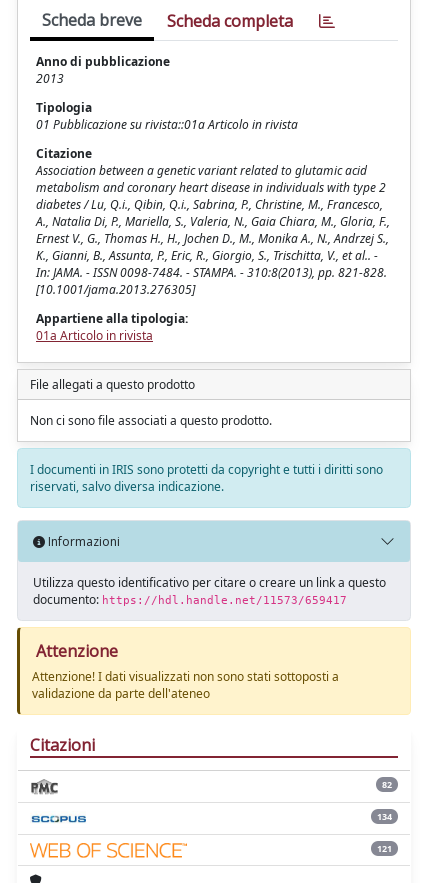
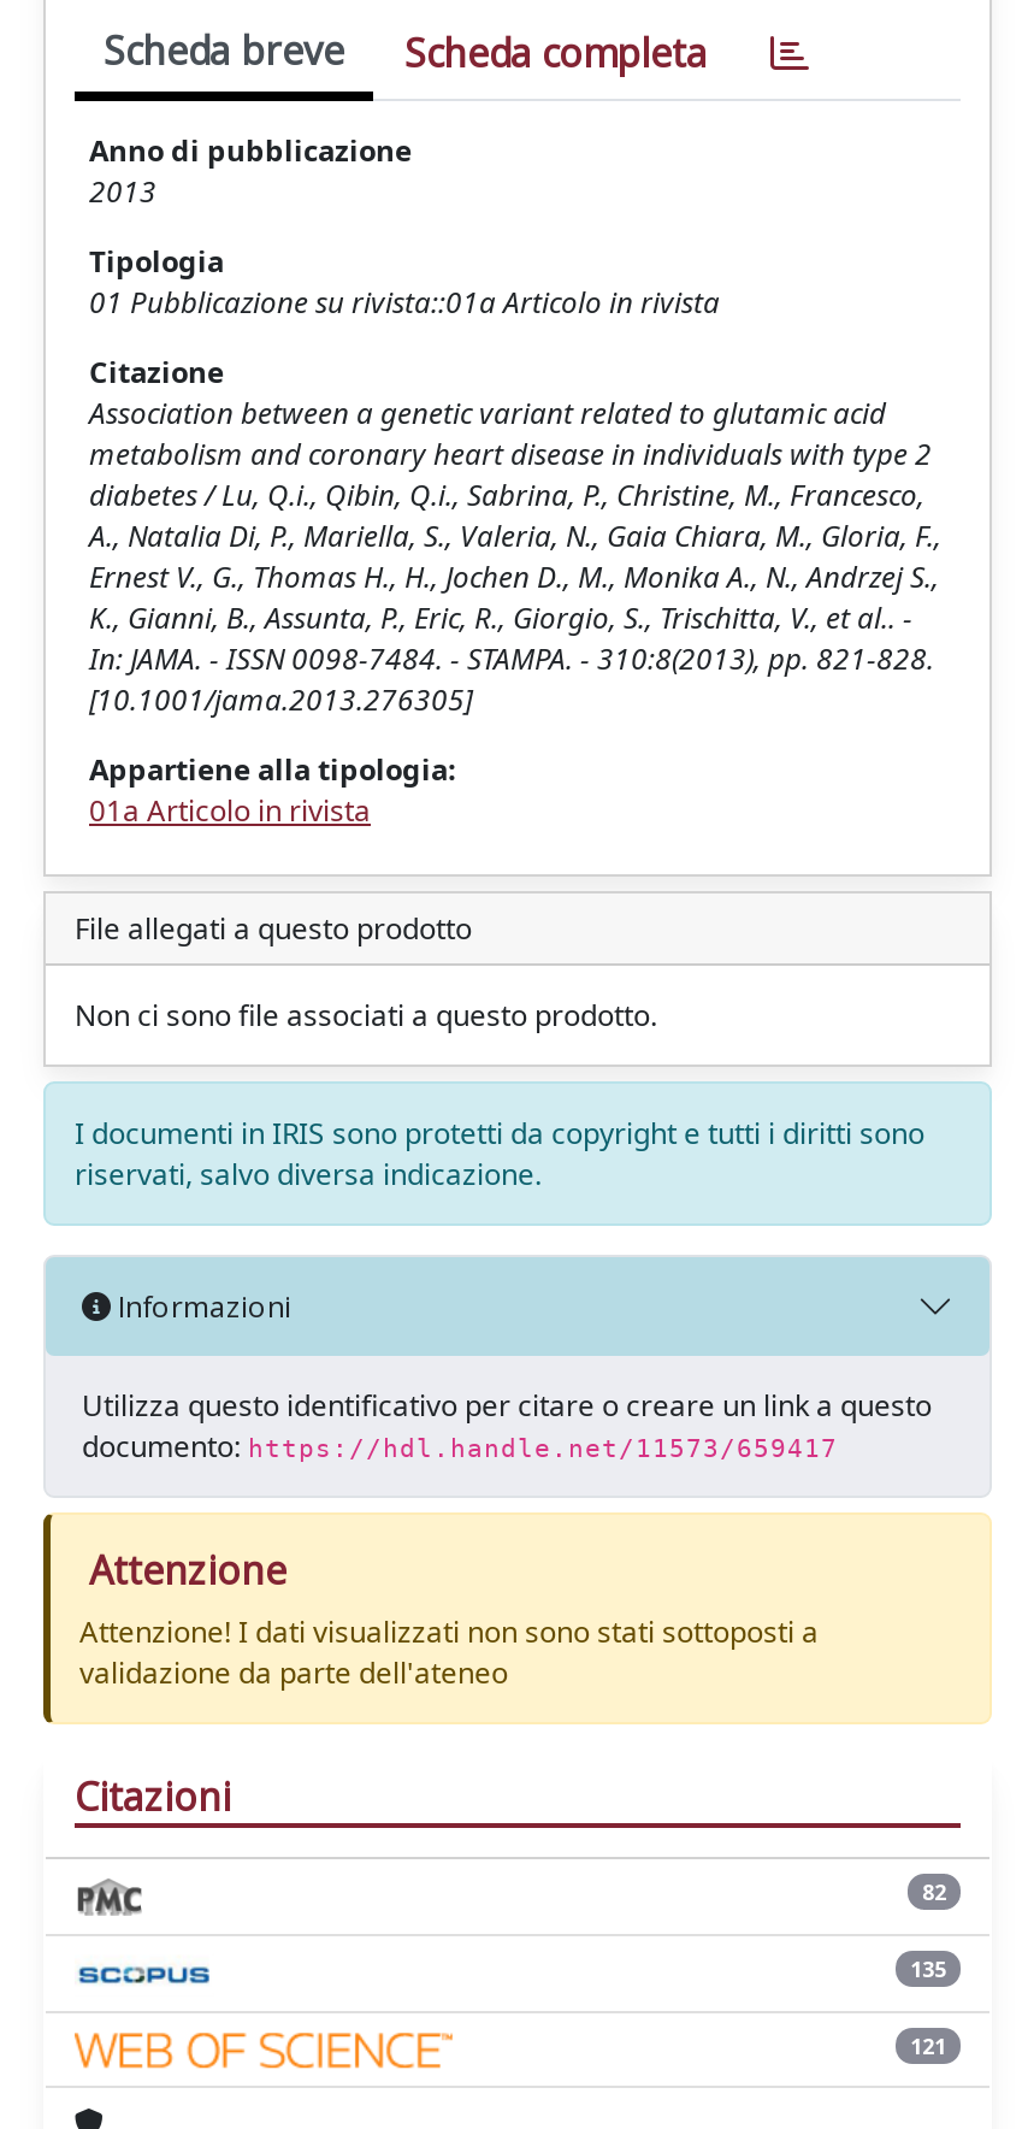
- 134
+ 135
